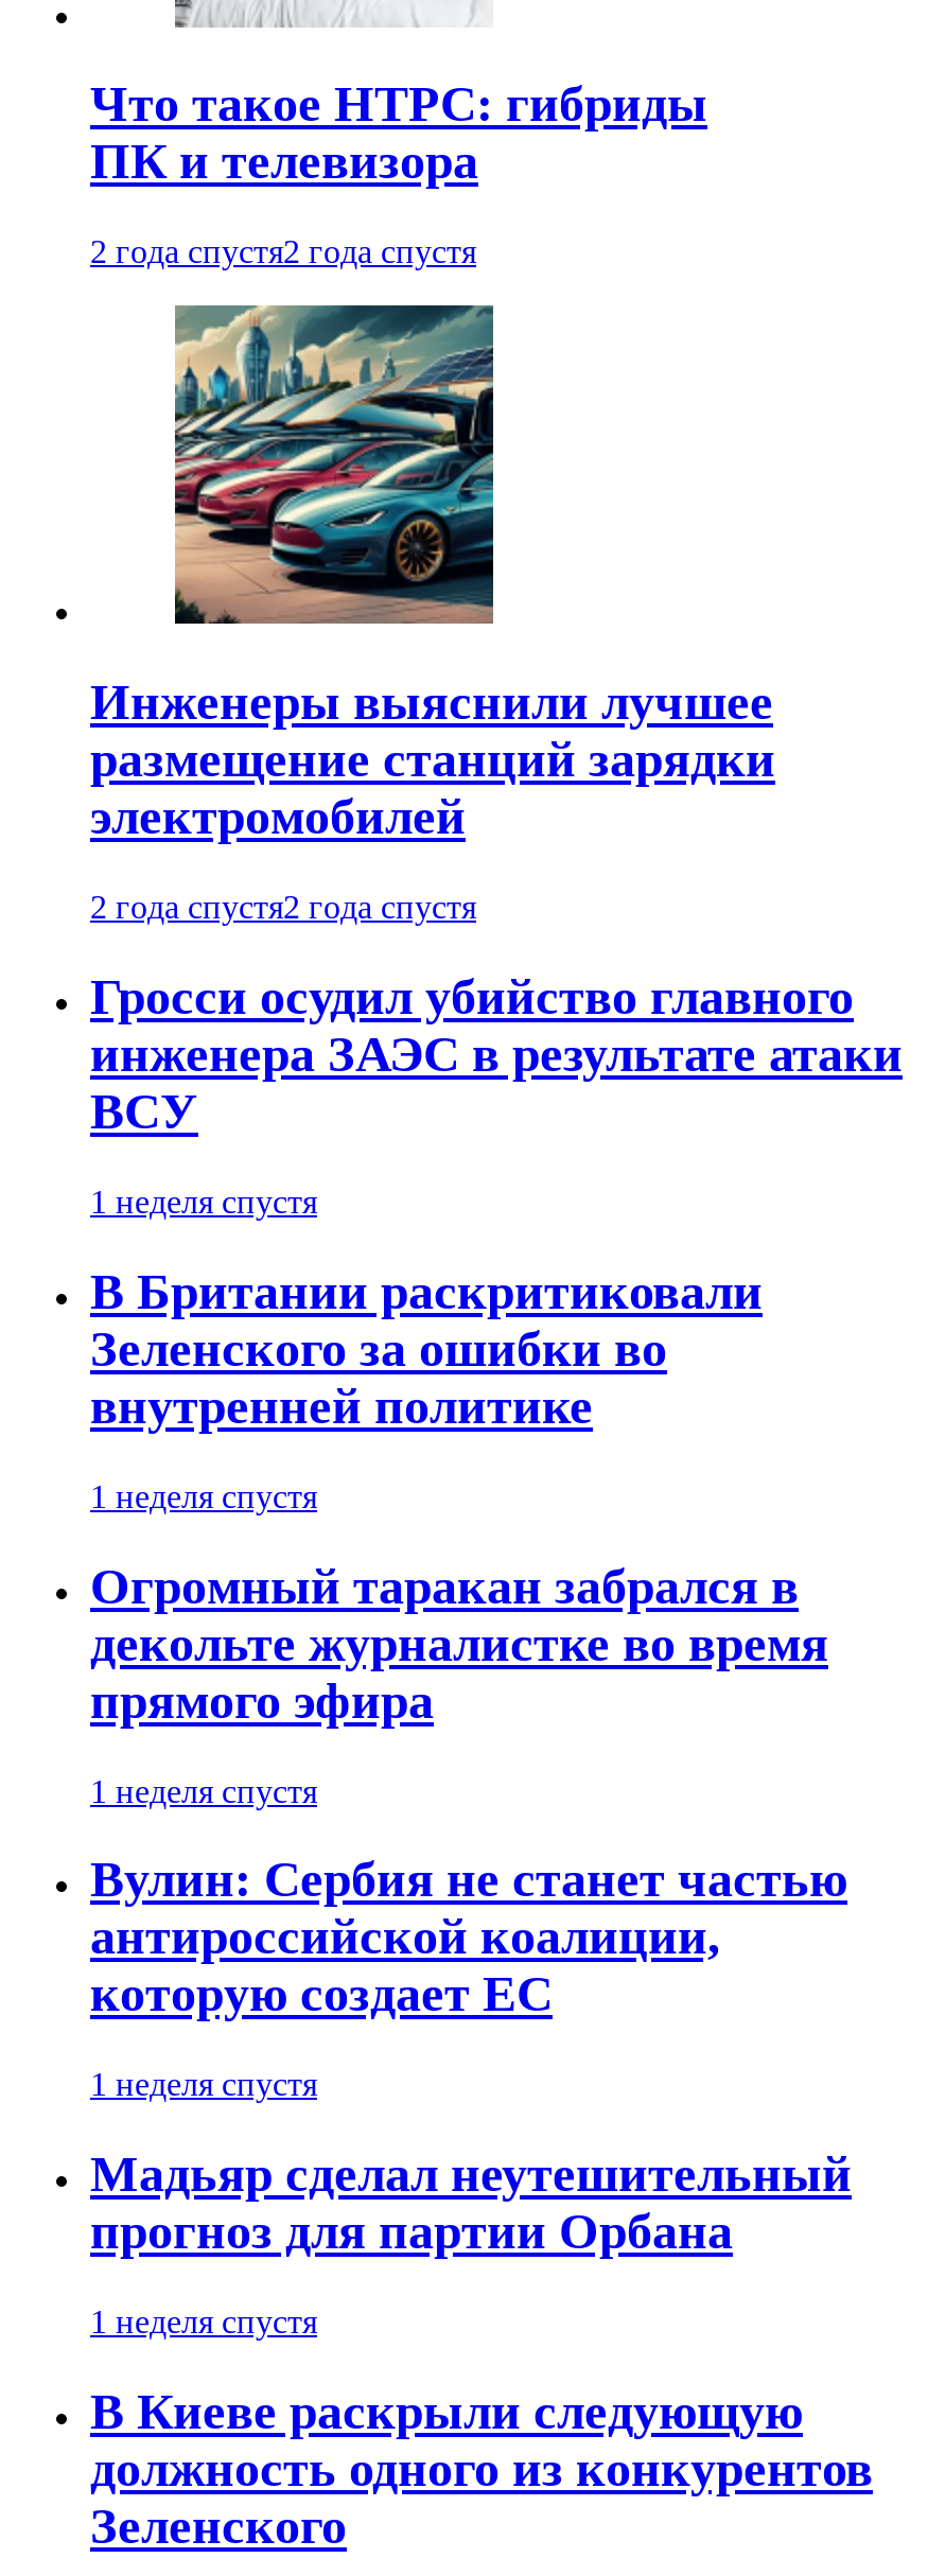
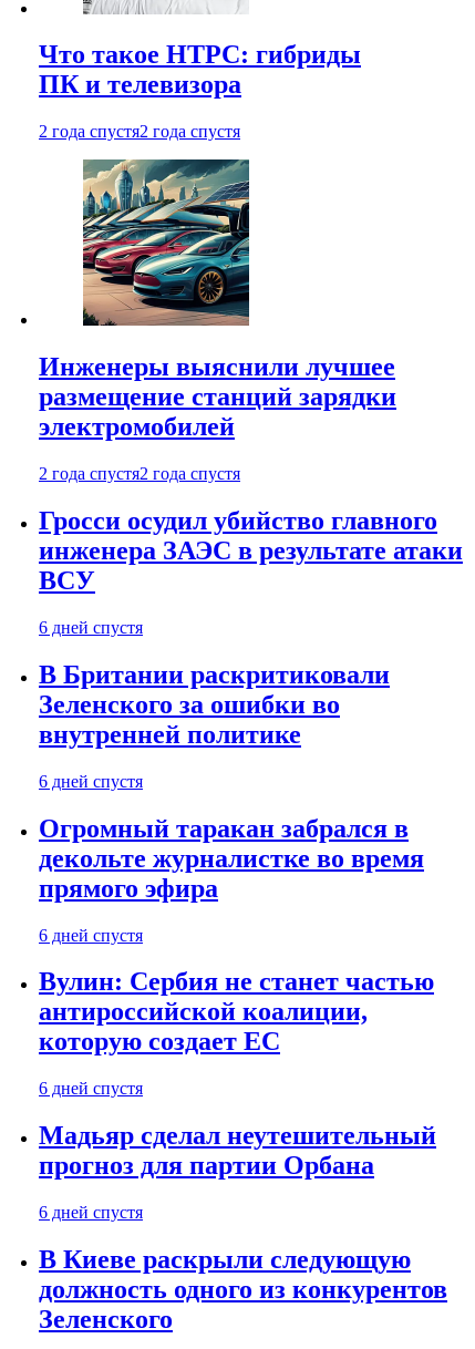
- 1 неделя спустя
+ 6 дней спустя

- 1 неделя спустя
+ 6 дней спустя

- 1 неделя спустя
+ 6 дней спустя

- 1 неделя спустя
+ 6 дней спустя

- 1 неделя спустя
+ 6 дней спустя
